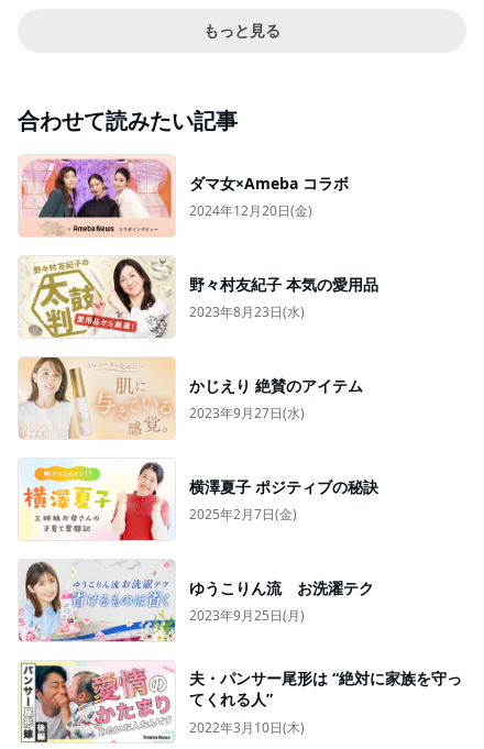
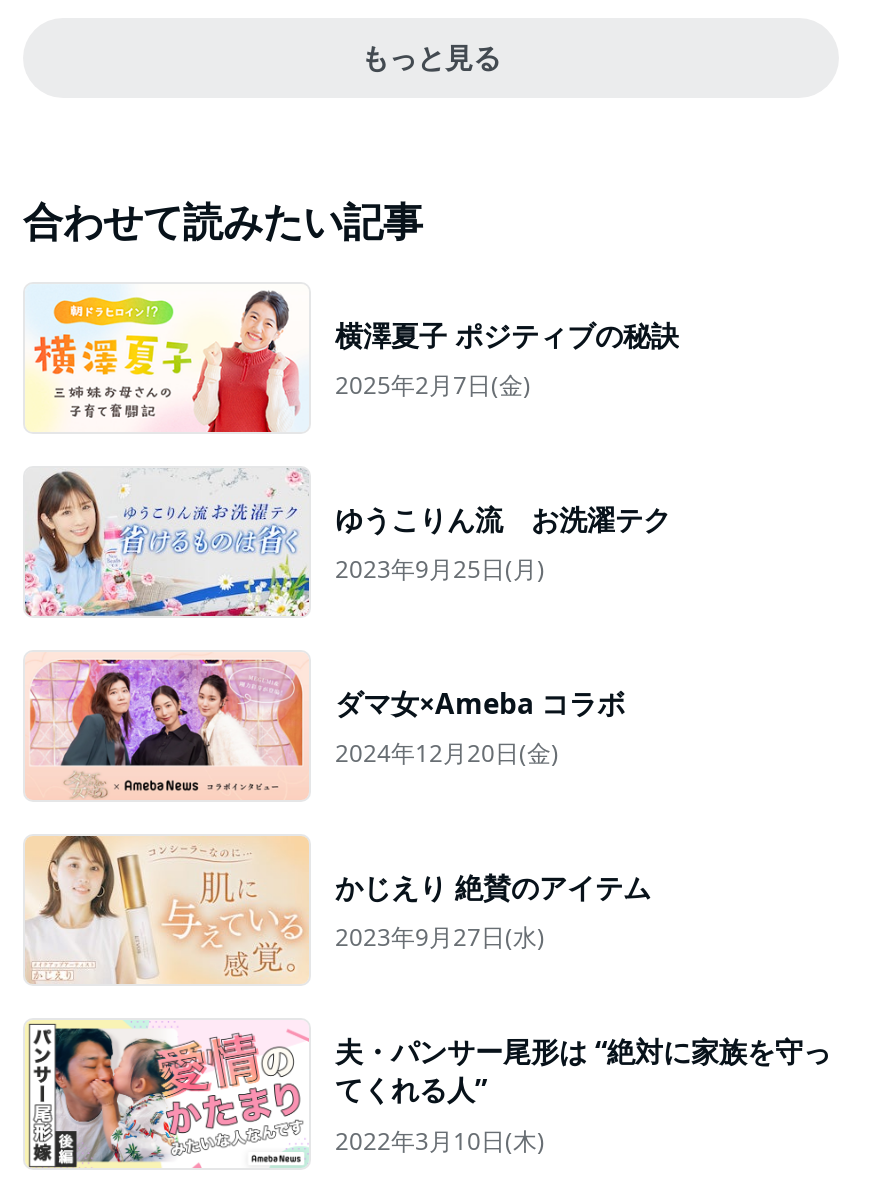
moved down: [image] | ダマ女×Ameba コラボ | 2024年12月20日(金)

- [image]
- 野々村友紀子 本気の愛用品
- 2023年8月23日(水)

moved down: [image] | かじえり 絶賛のアイテム | 2023年9月27日(水)

moved up: [image] | 横澤夏子 ポジティブの秘訣 | 2025年2月7日(金) | ゆうこりん流 お洗濯テク | 2023年9月25日(月)
